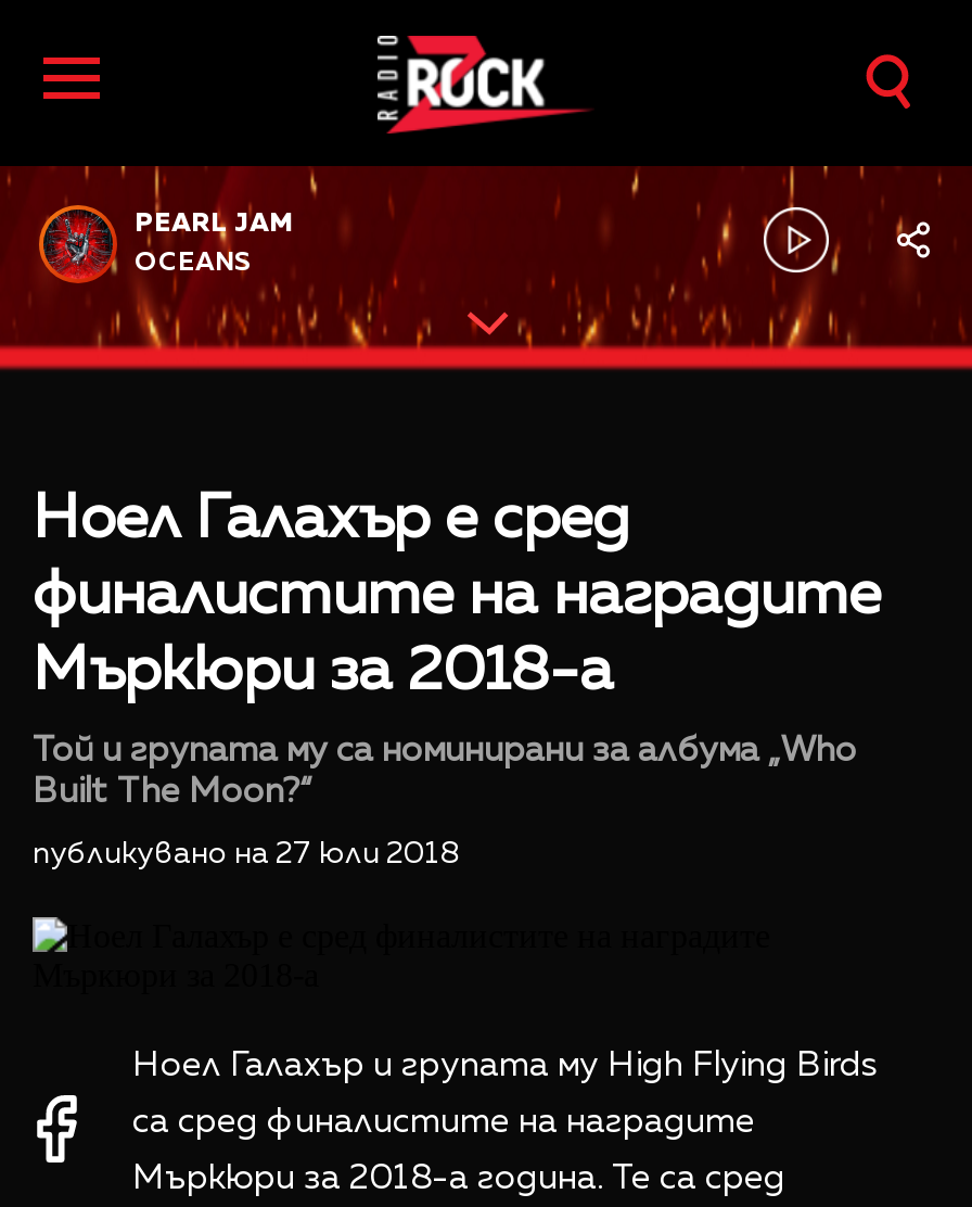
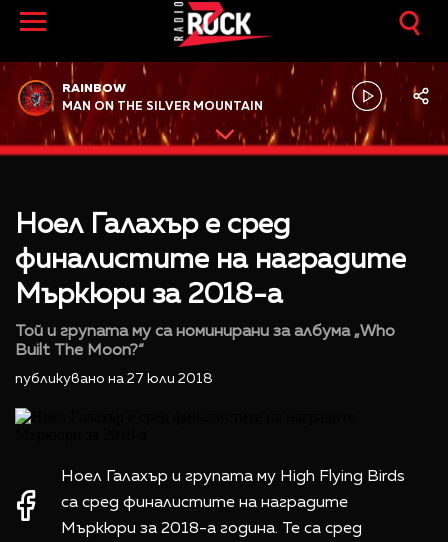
- PEARL JAM
+ RAINBOW

- OCEANS
+ MAN ON THE SILVER MOUNTAIN
